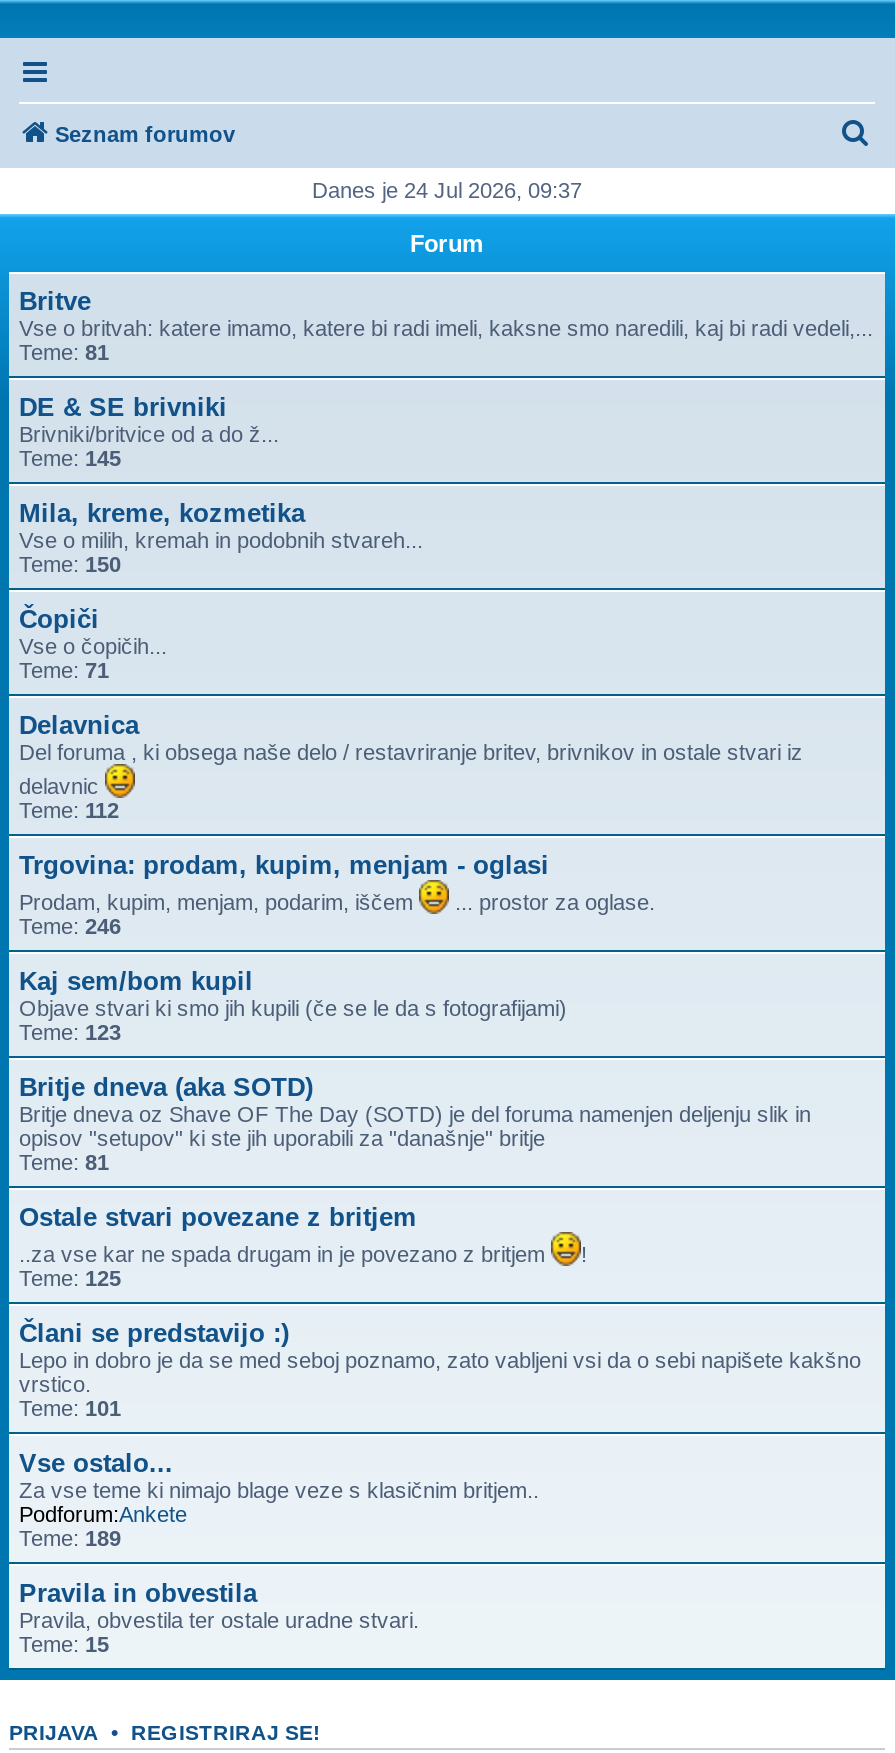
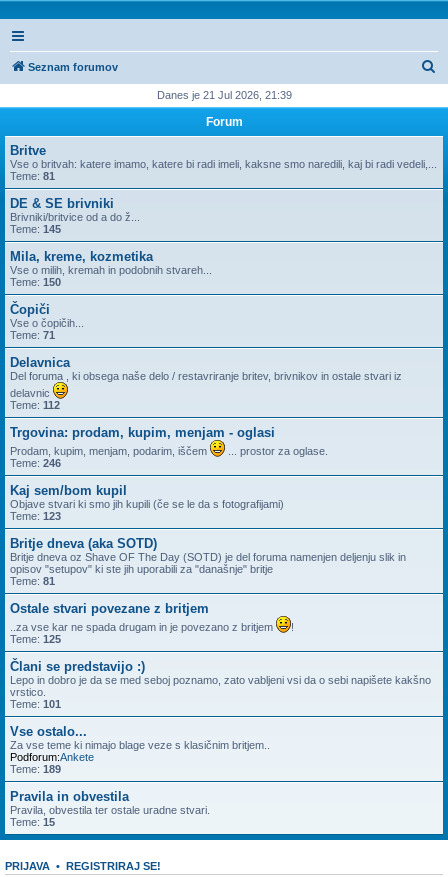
- Danes je 24 Jul 2026, 09:37
+ Danes je 21 Jul 2026, 21:39
